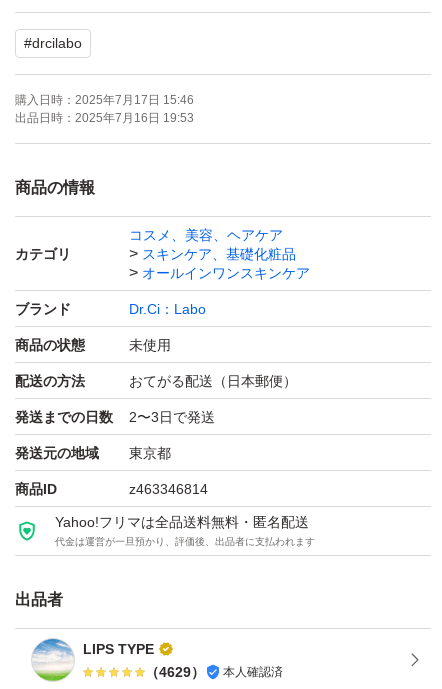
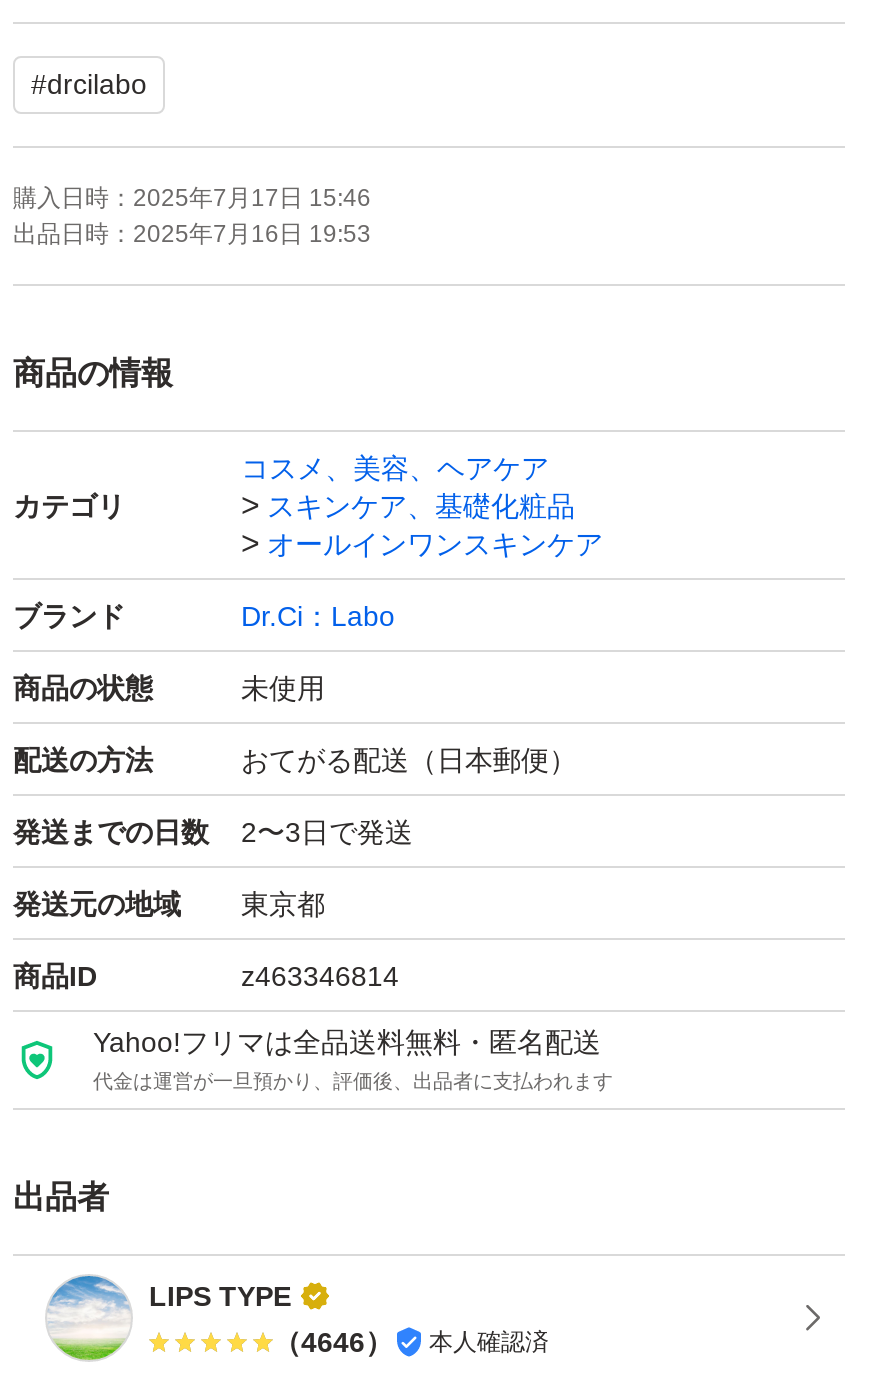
- （4629） 本人確認済
+ （4646） 本人確認済
